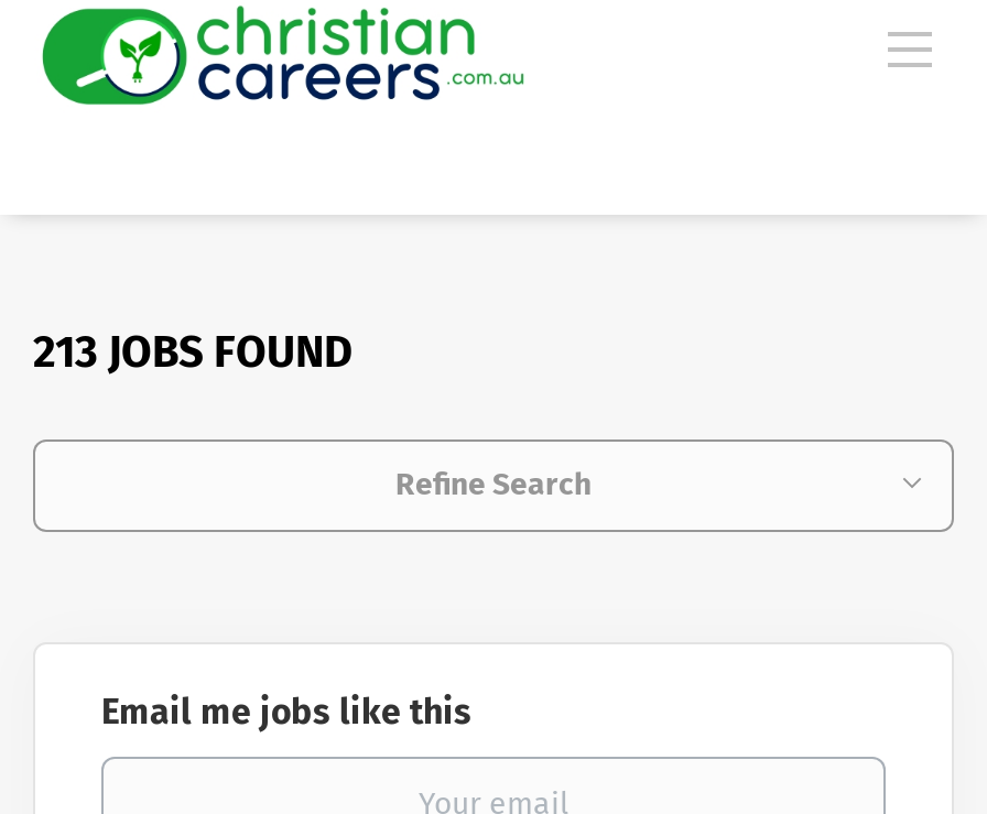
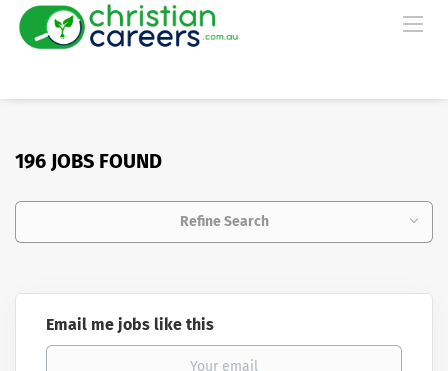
- 213 JOBS FOUND
+ 196 JOBS FOUND
